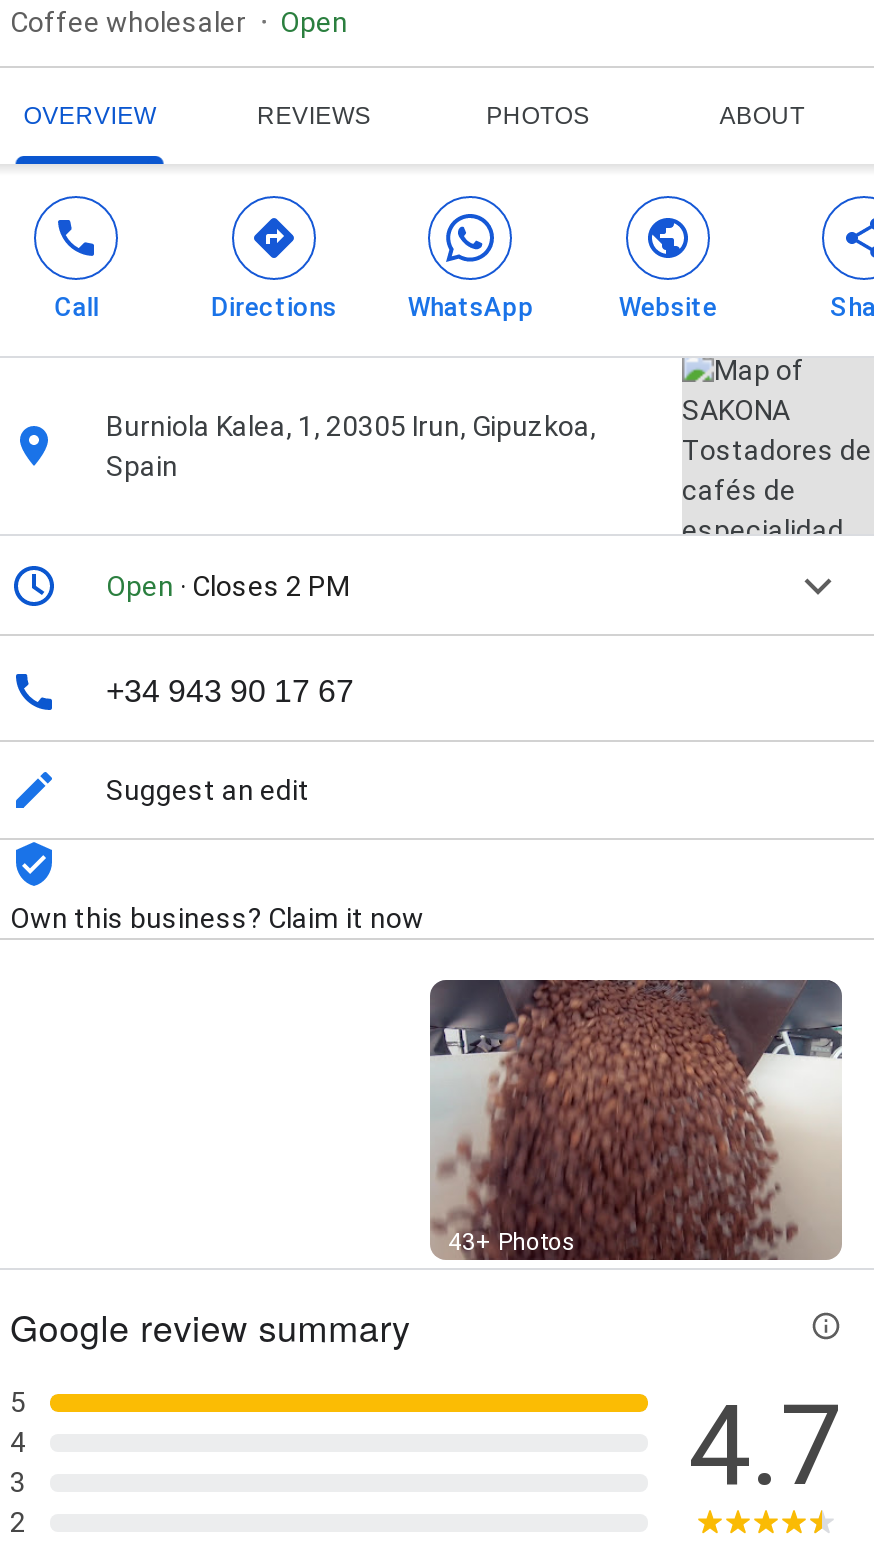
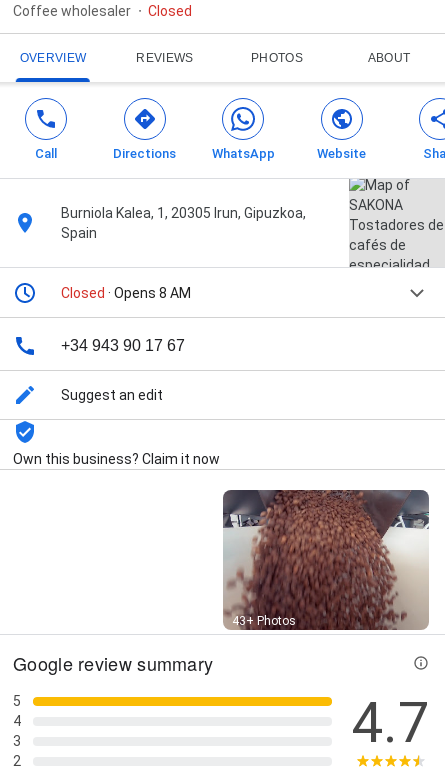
- Open
+ Closed

- Open · Closes 2 PM
+ Closed · Opens 8 AM
